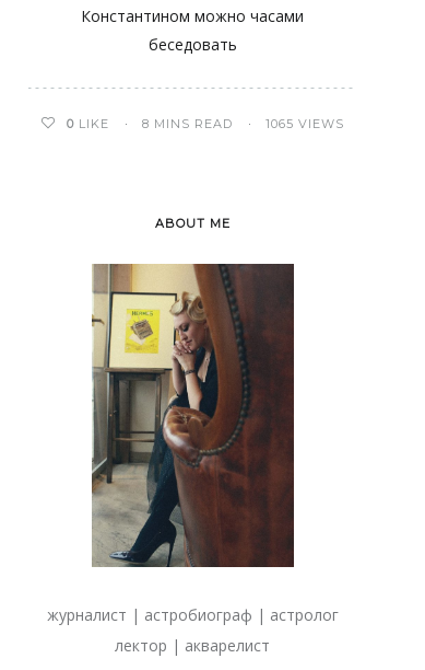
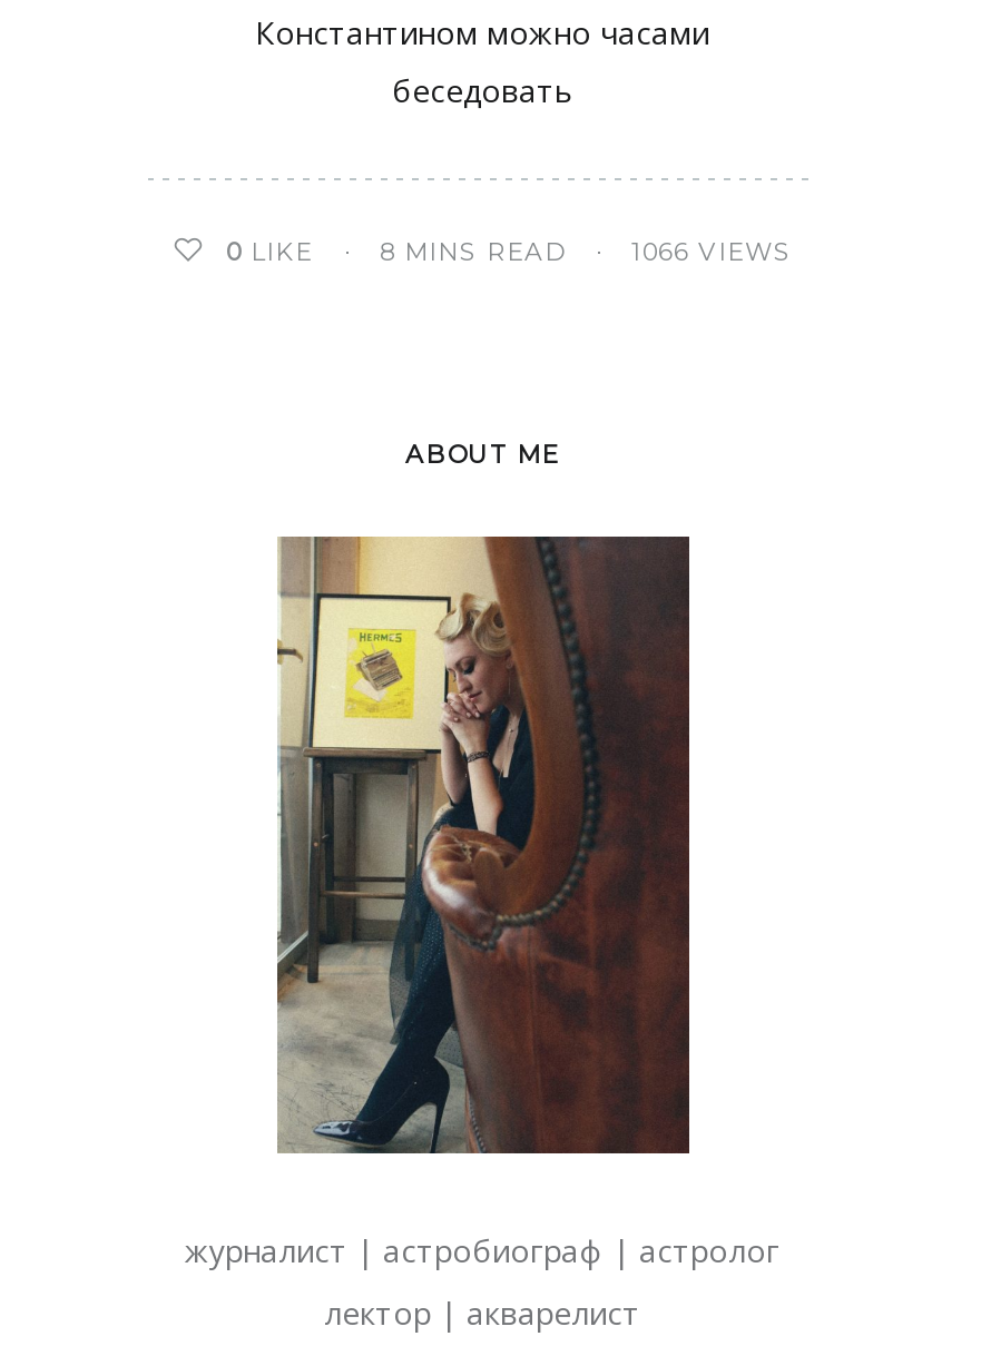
- 1065 VIEWS
+ 1066 VIEWS
